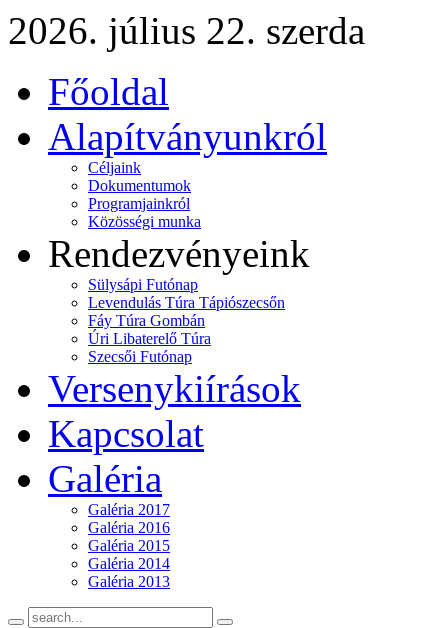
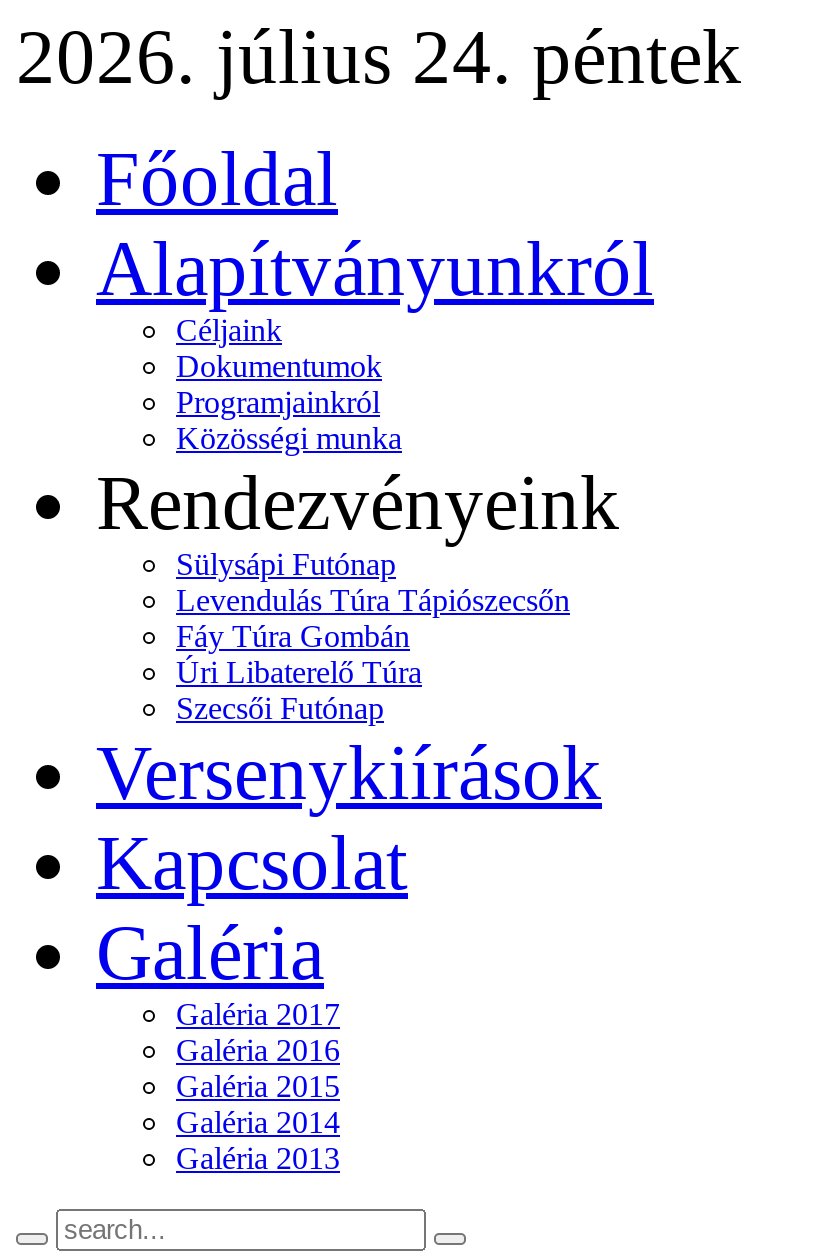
- 2026. július 22. szerda
+ 2026. július 24. péntek
